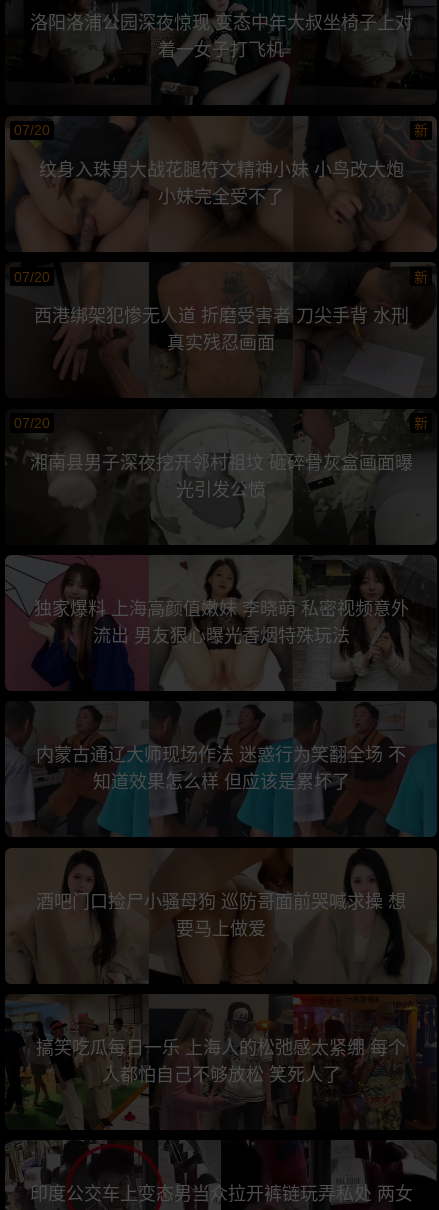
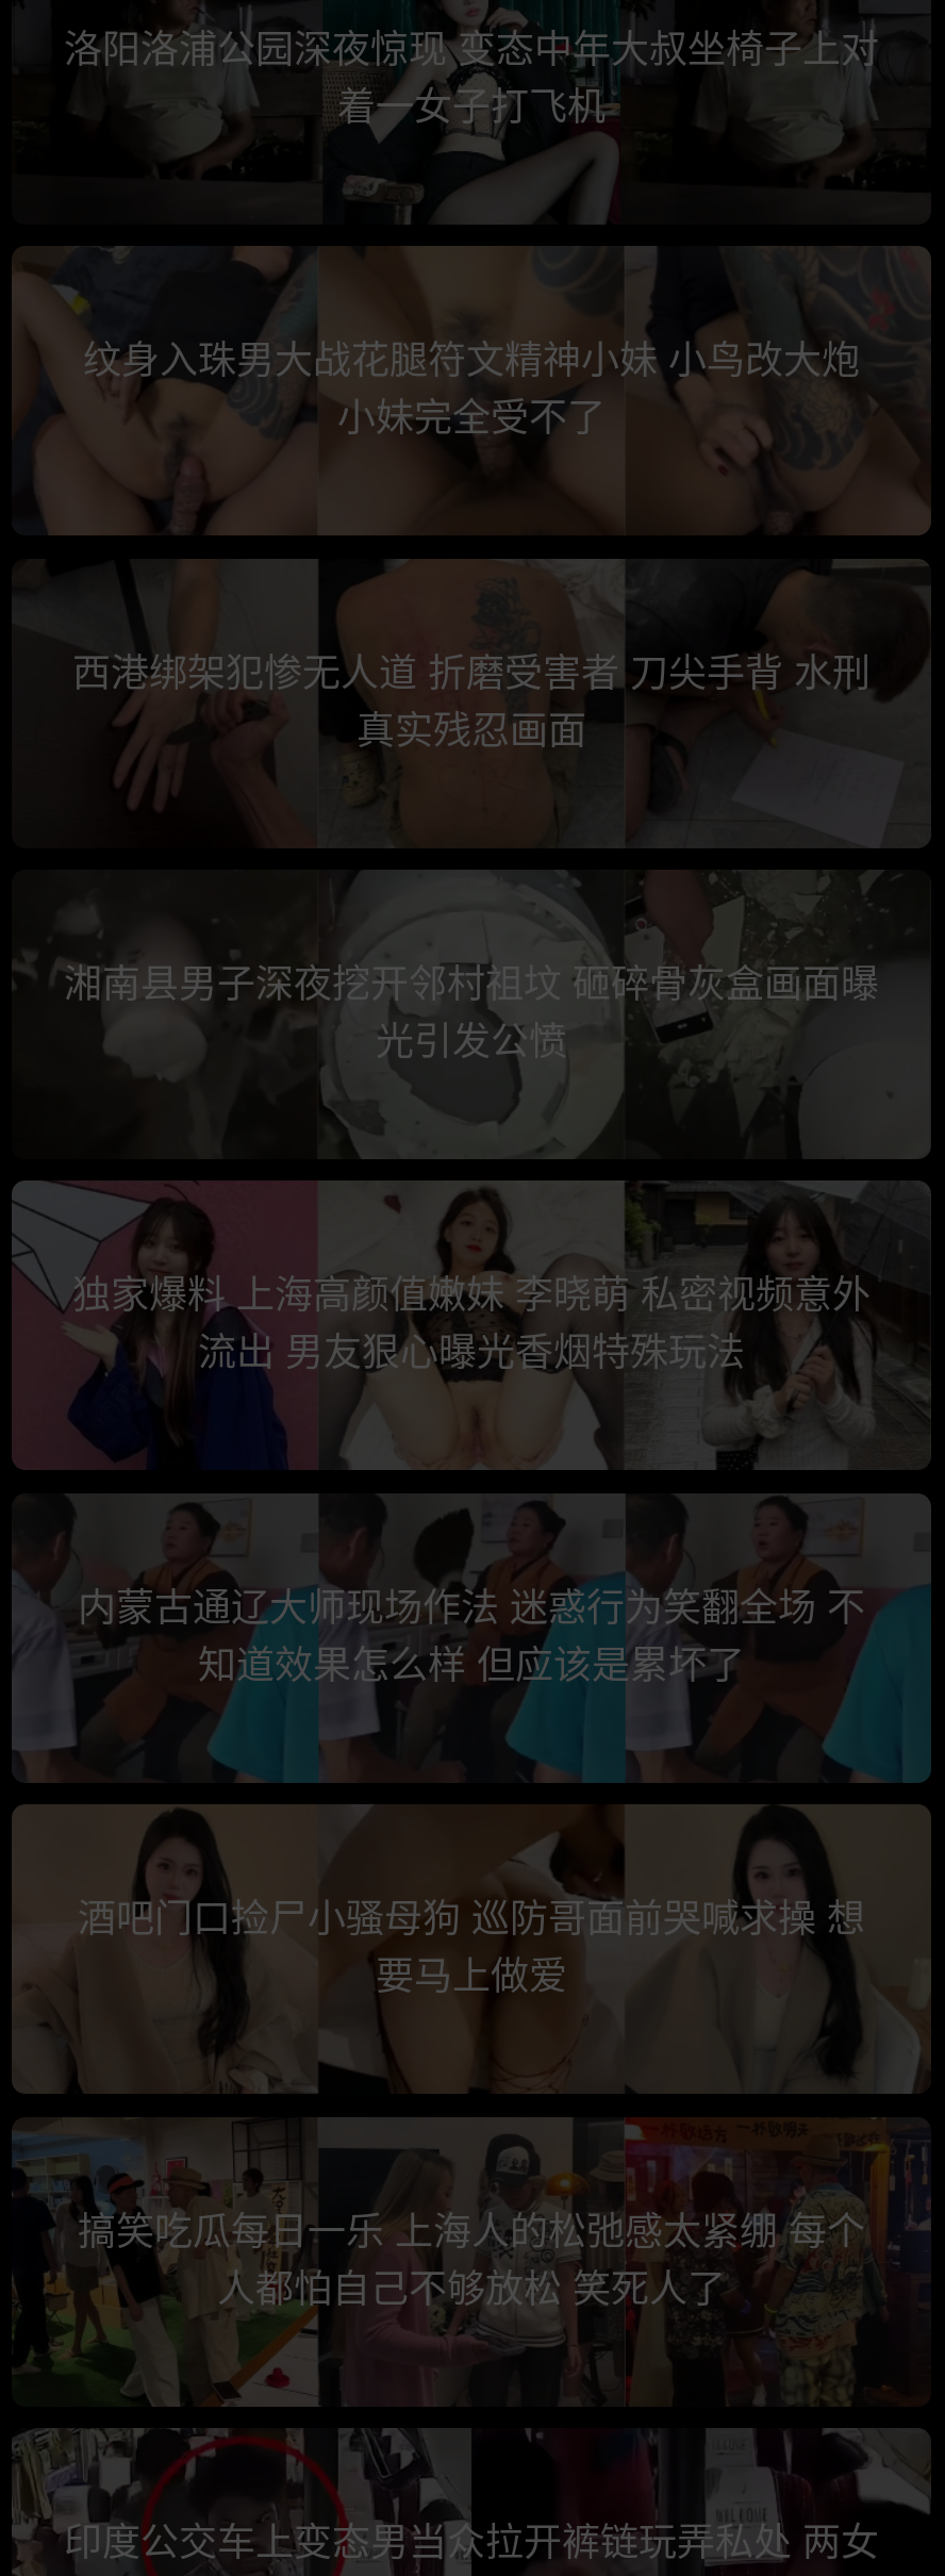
- 07/20
- 新

- 07/20
- 新

- 07/20
- 新
